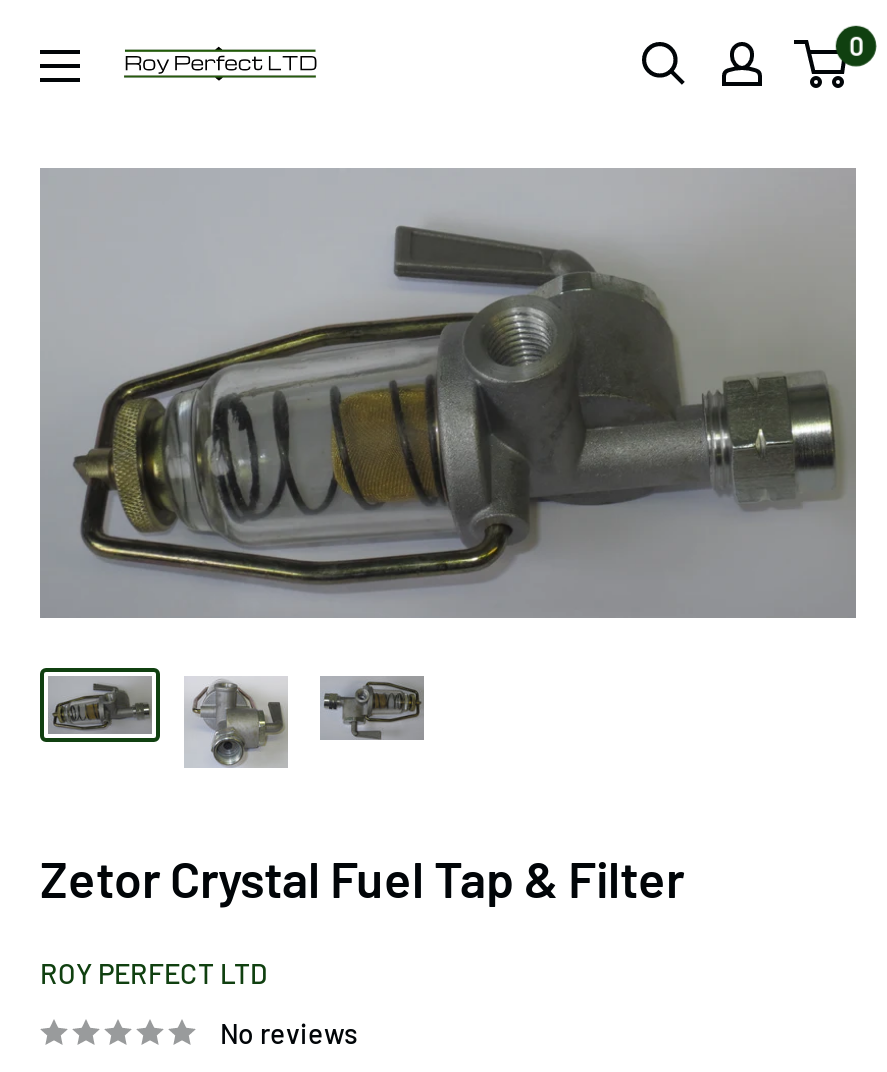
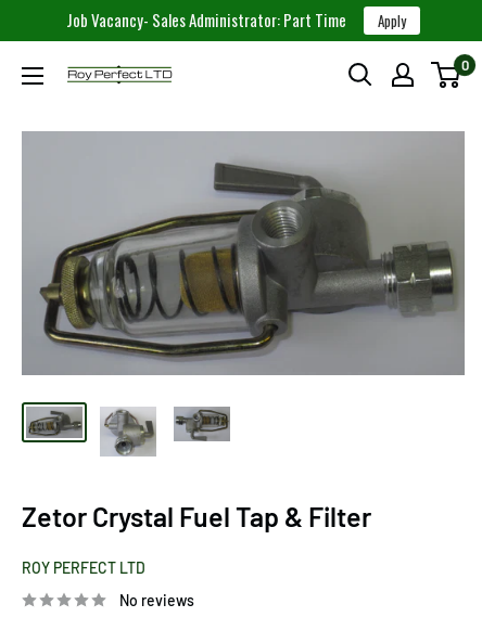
+ Job Vacancy- Sales Administrator: Part Time
+ Apply
